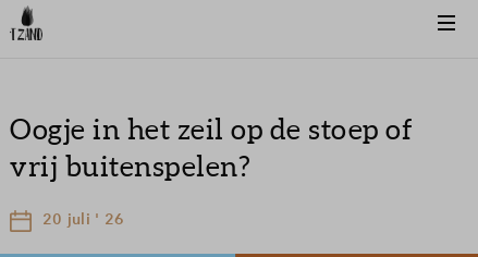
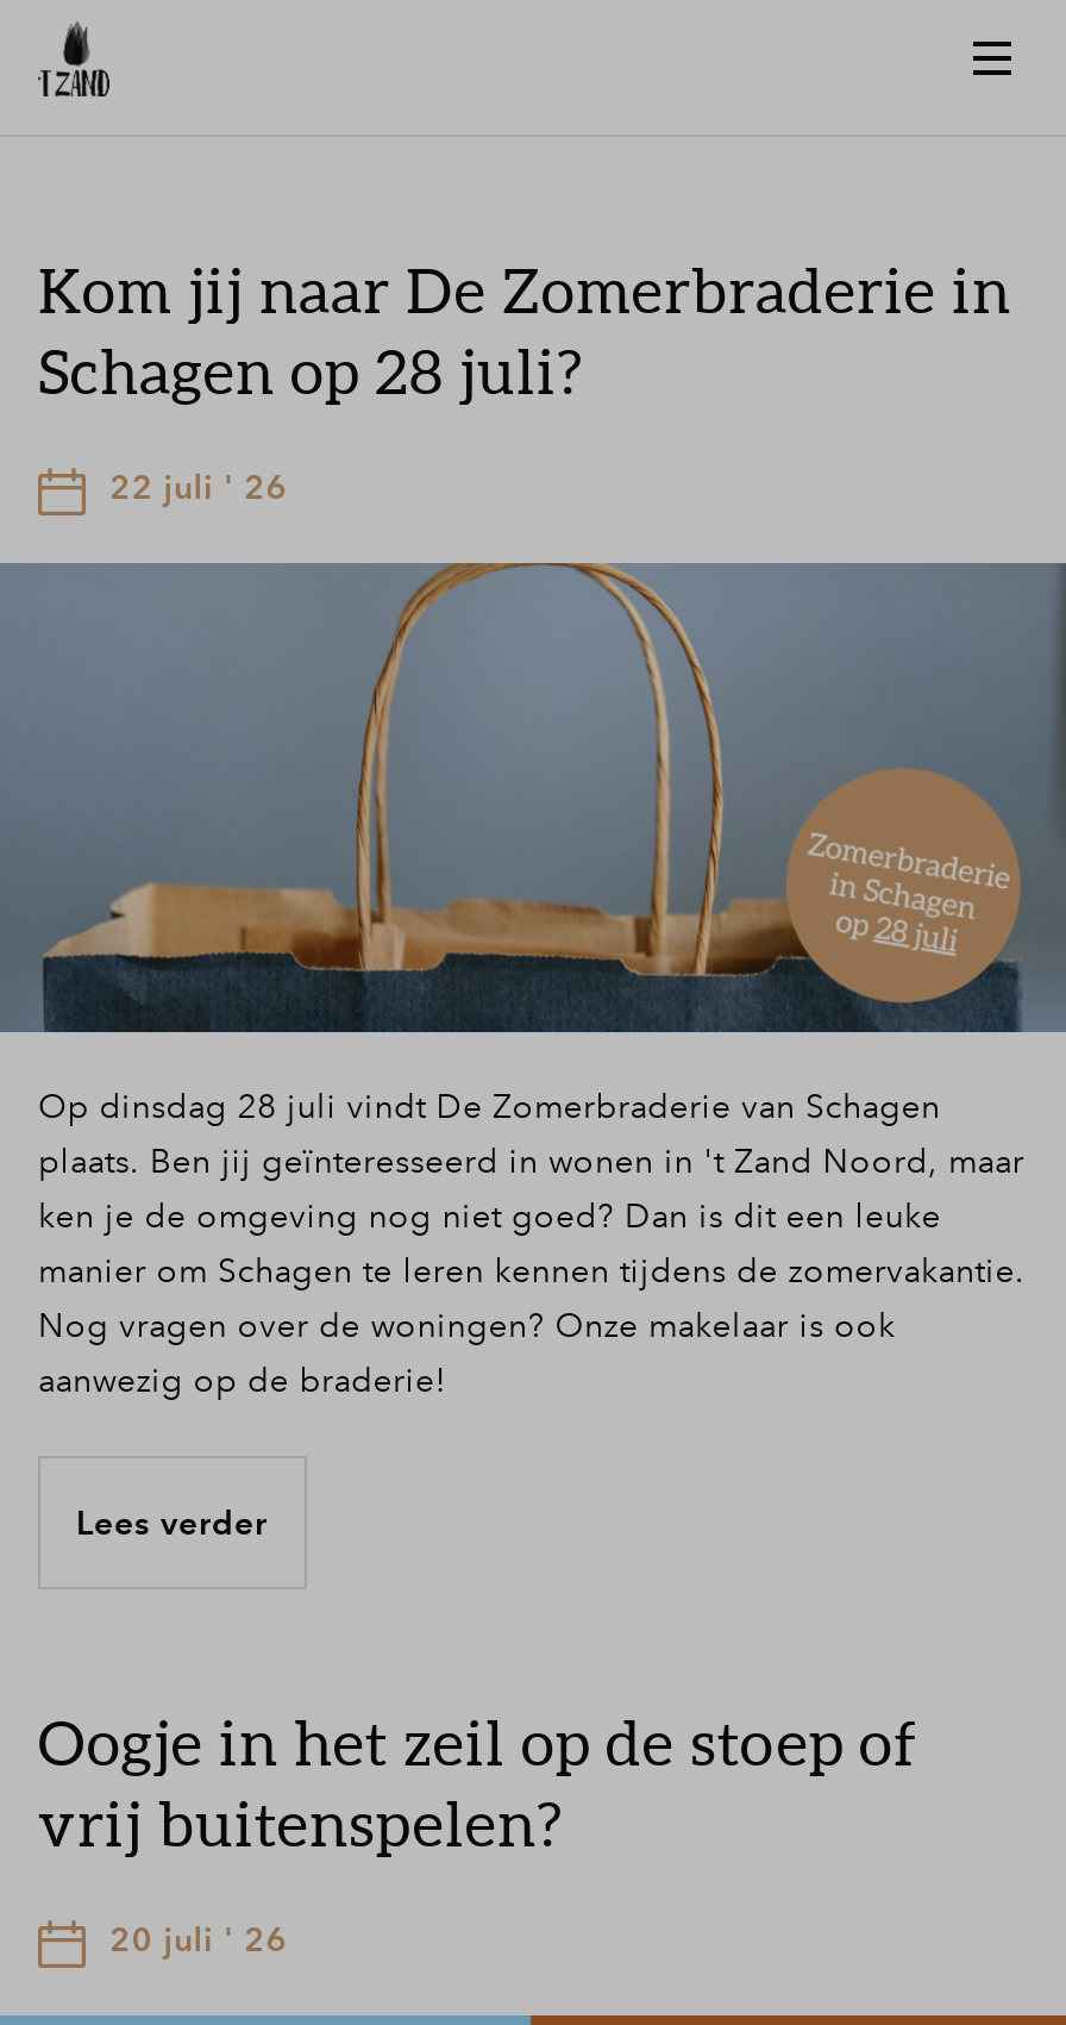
+ [image]
+ Op dinsdag 28 juli vindt De Zomerbraderie van Schagen
+ plaats. Ben jij geïnteresseerd in wonen in 't Zand Noord, maar
+ ken je de omgeving nog niet goed? Dan is dit een leuke
+ manier om Schagen te leren kennen tijdens de zomervakantie.
+ Nog vragen over de woningen? Onze makelaar is ook
+ aanwezig op de braderie!
+ Lees verder

+ Kom jij naar De Zomerbraderie in
+ Schagen op 28 juli?
+ 22 juli ' 26
